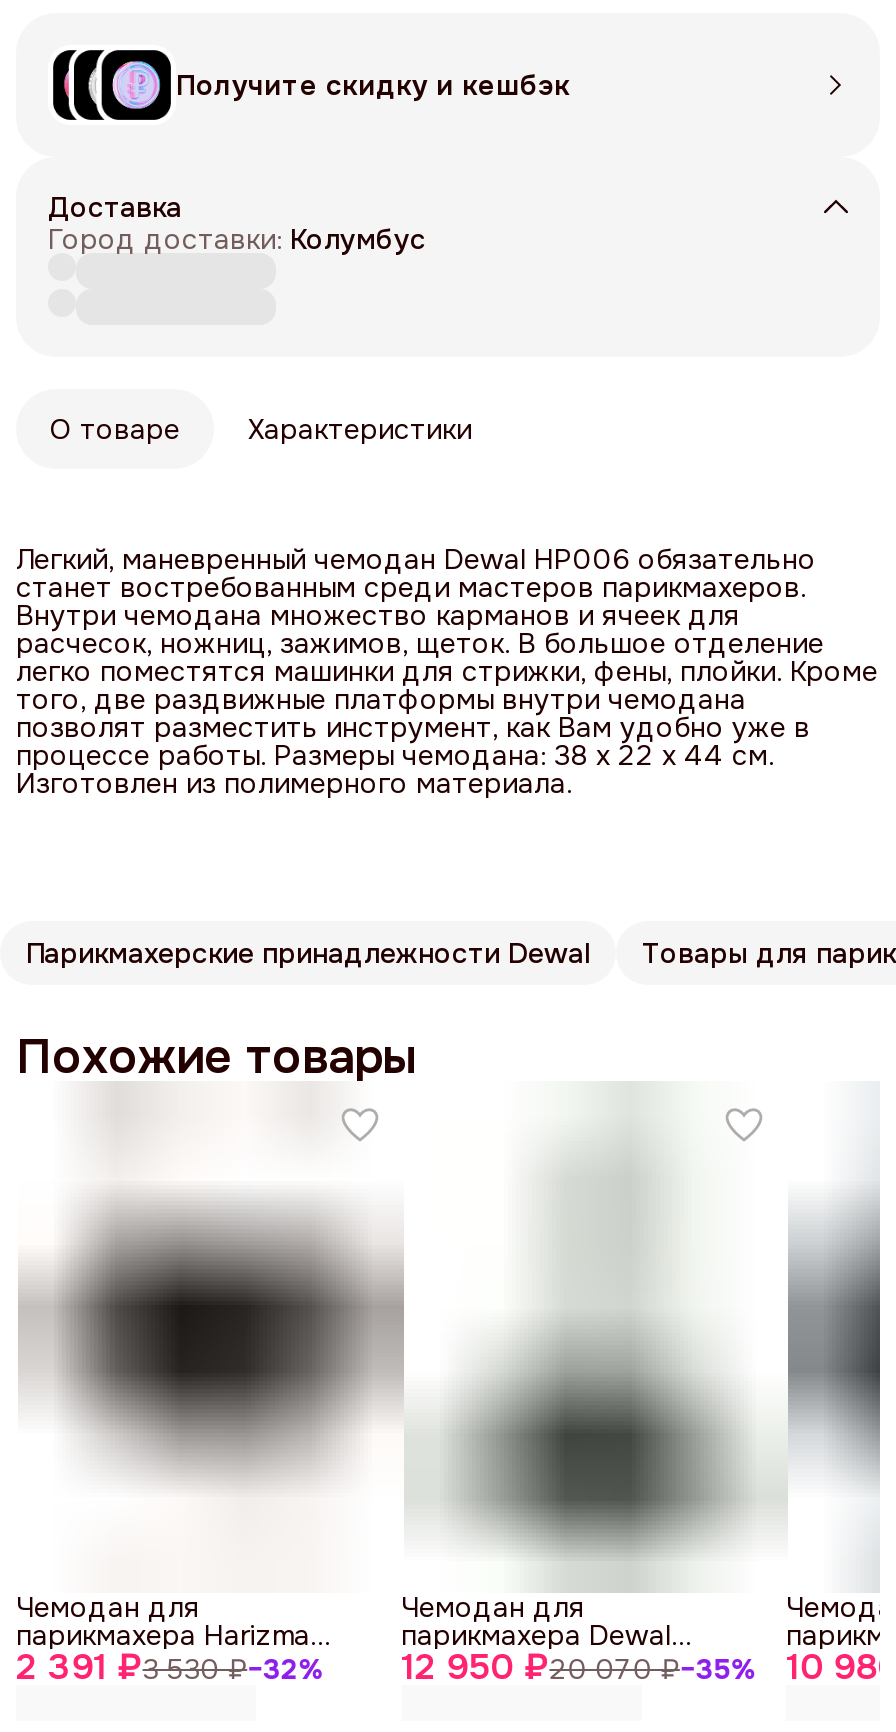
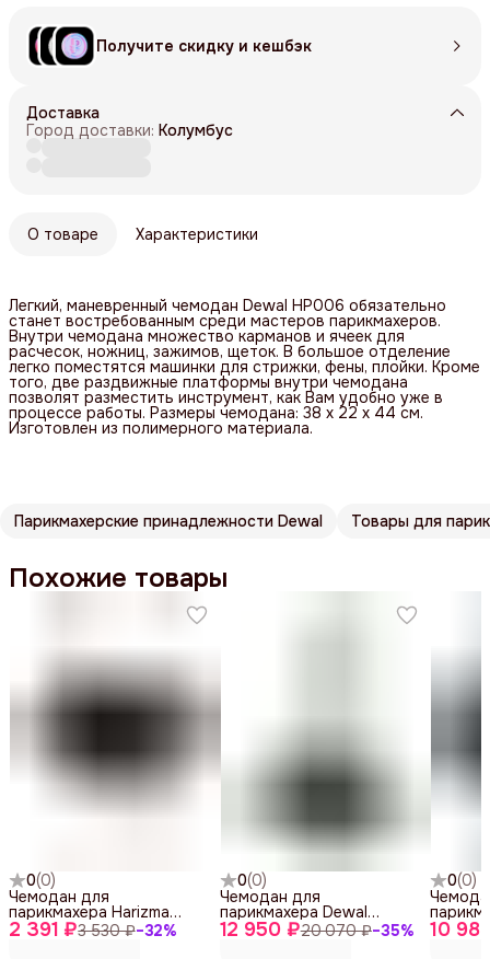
+ 0(0)

+ 0(0)

+ 0(0)
